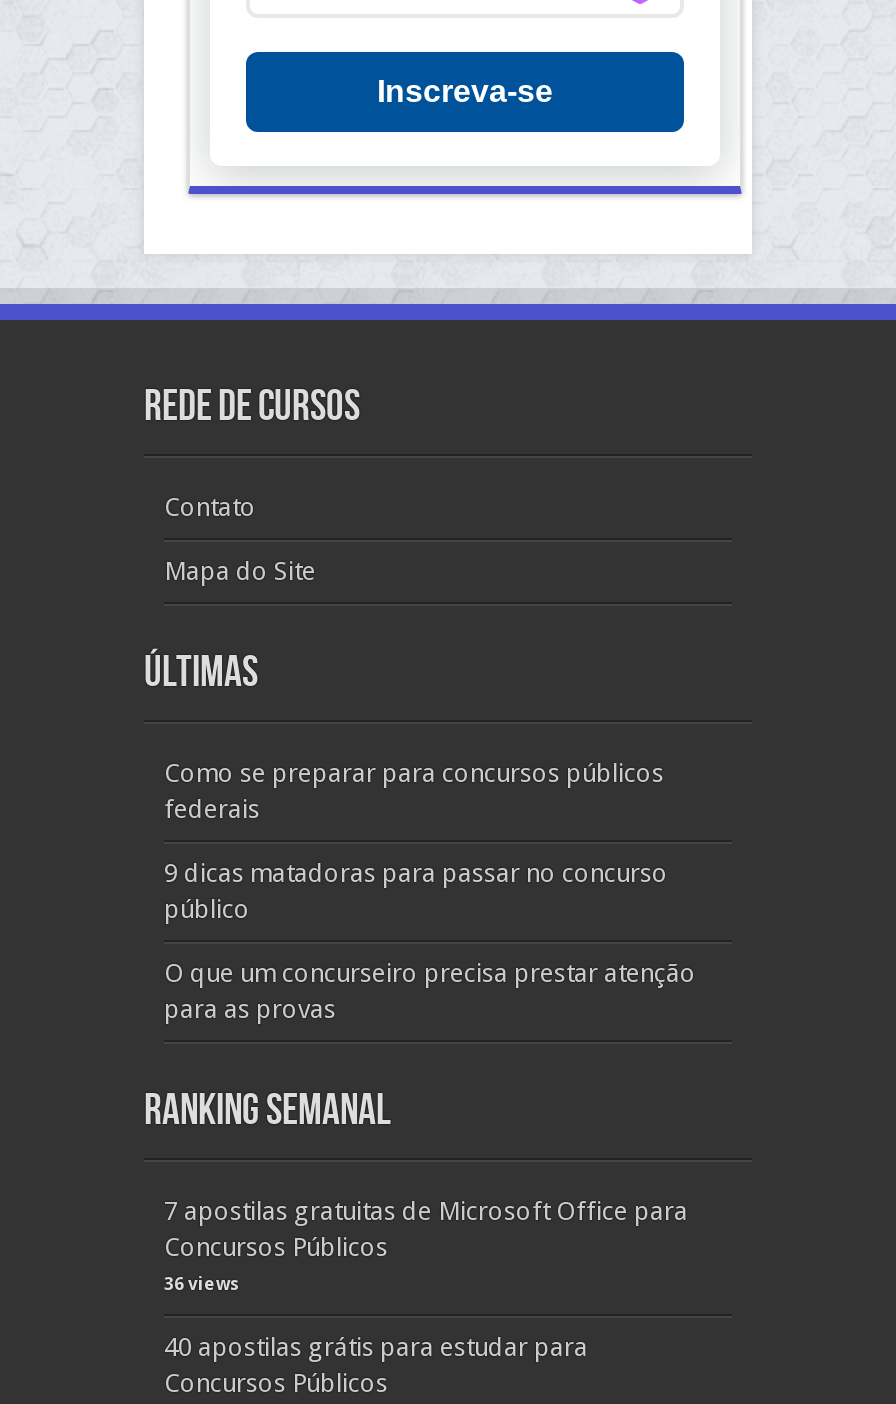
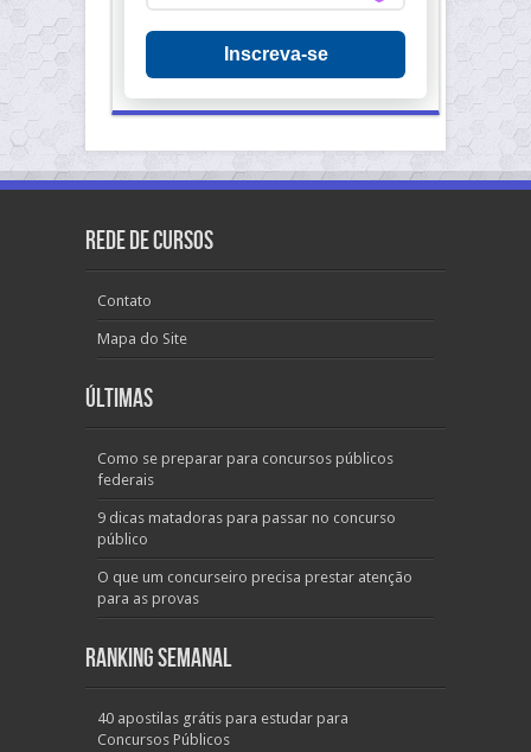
- 7 apostilas gratuitas de Microsoft Office para
- Concursos Públicos
- 36 views
